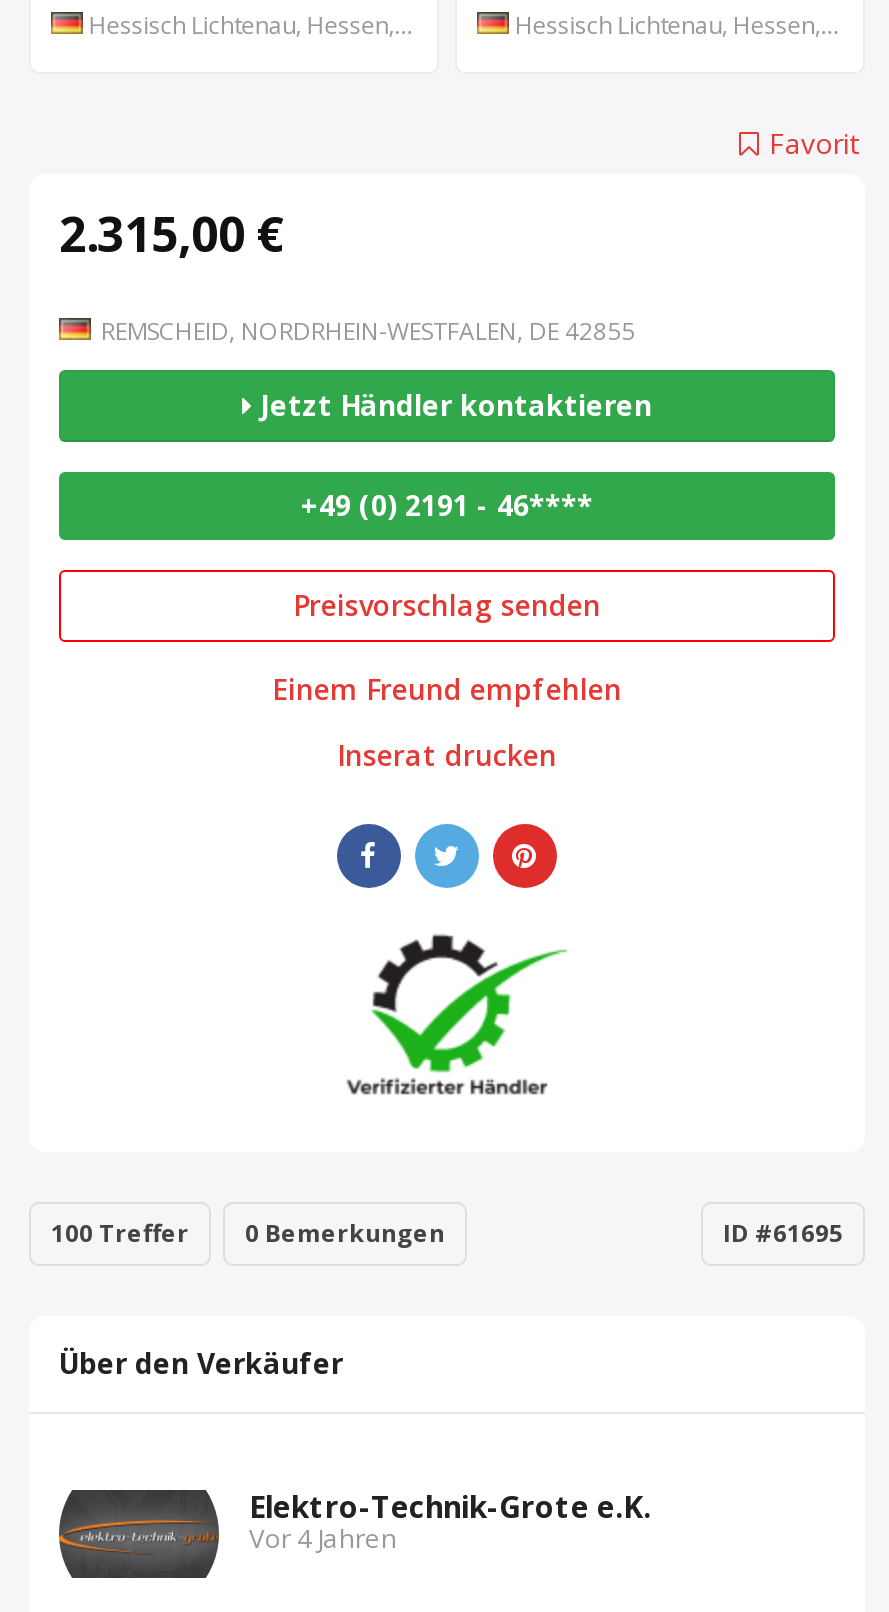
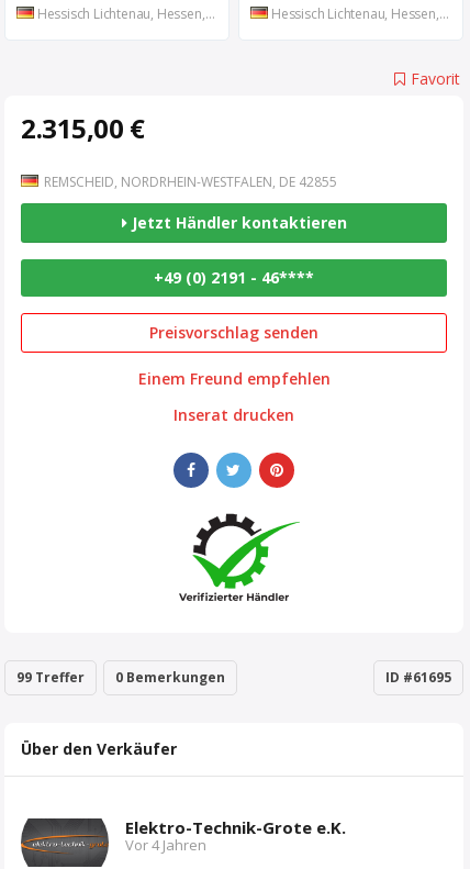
- 100 Treffer 0 Bemerkungen
+ 99 Treffer 0 Bemerkungen
